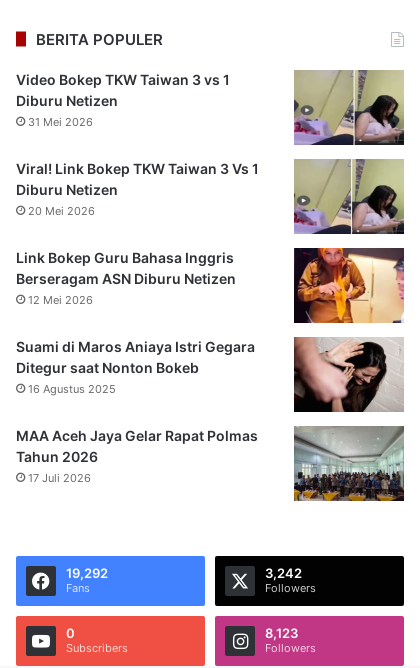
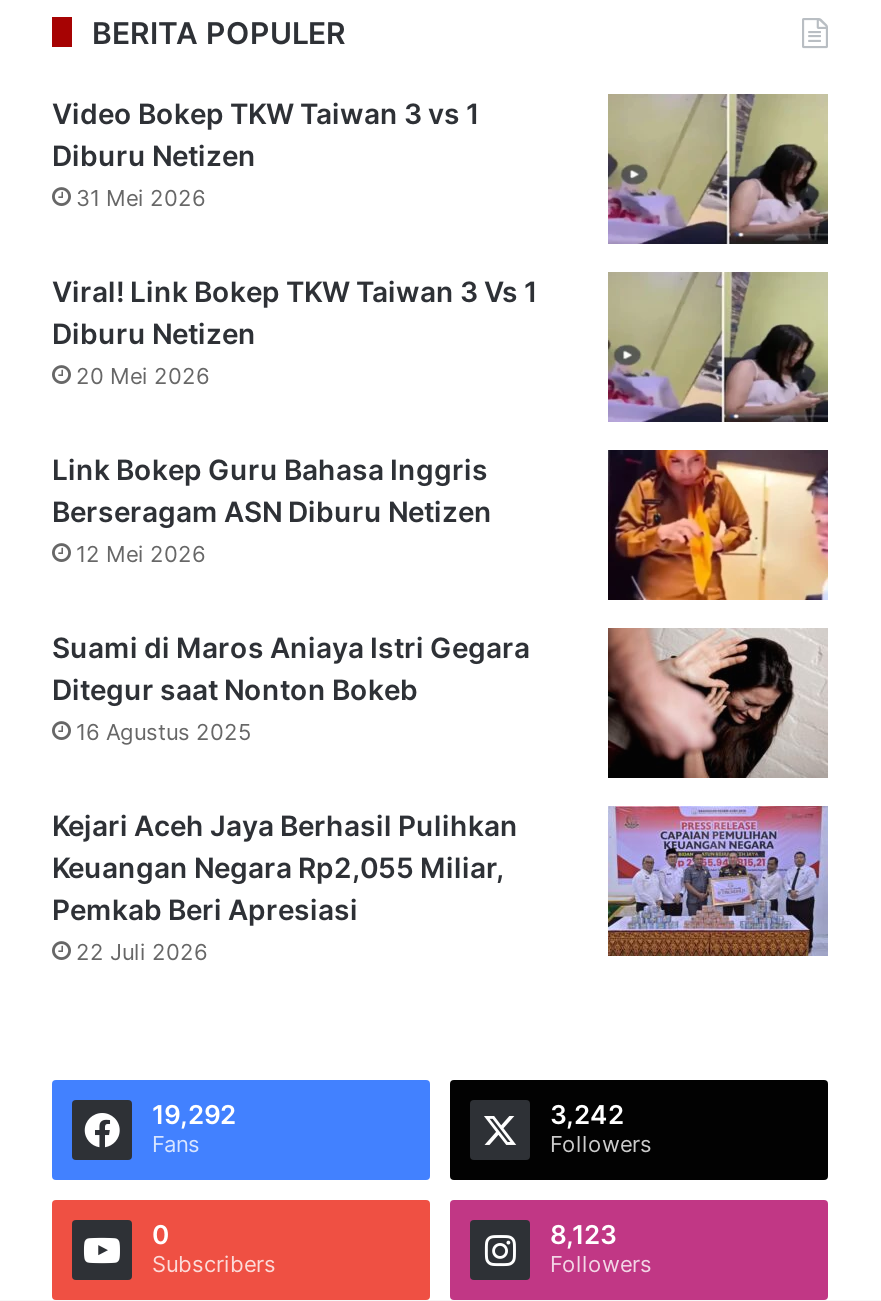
- MAA Aceh Jaya Gelar Rapat Polmas
- Tahun 2026
- 17 Juli 2026
+ Kejari Aceh Jaya Berhasil Pulihkan
+ Keuangan Negara Rp2,055 Miliar,
+ Pemkab Beri Apresiasi
+ 22 Juli 2026

- [image]
+ [image]
